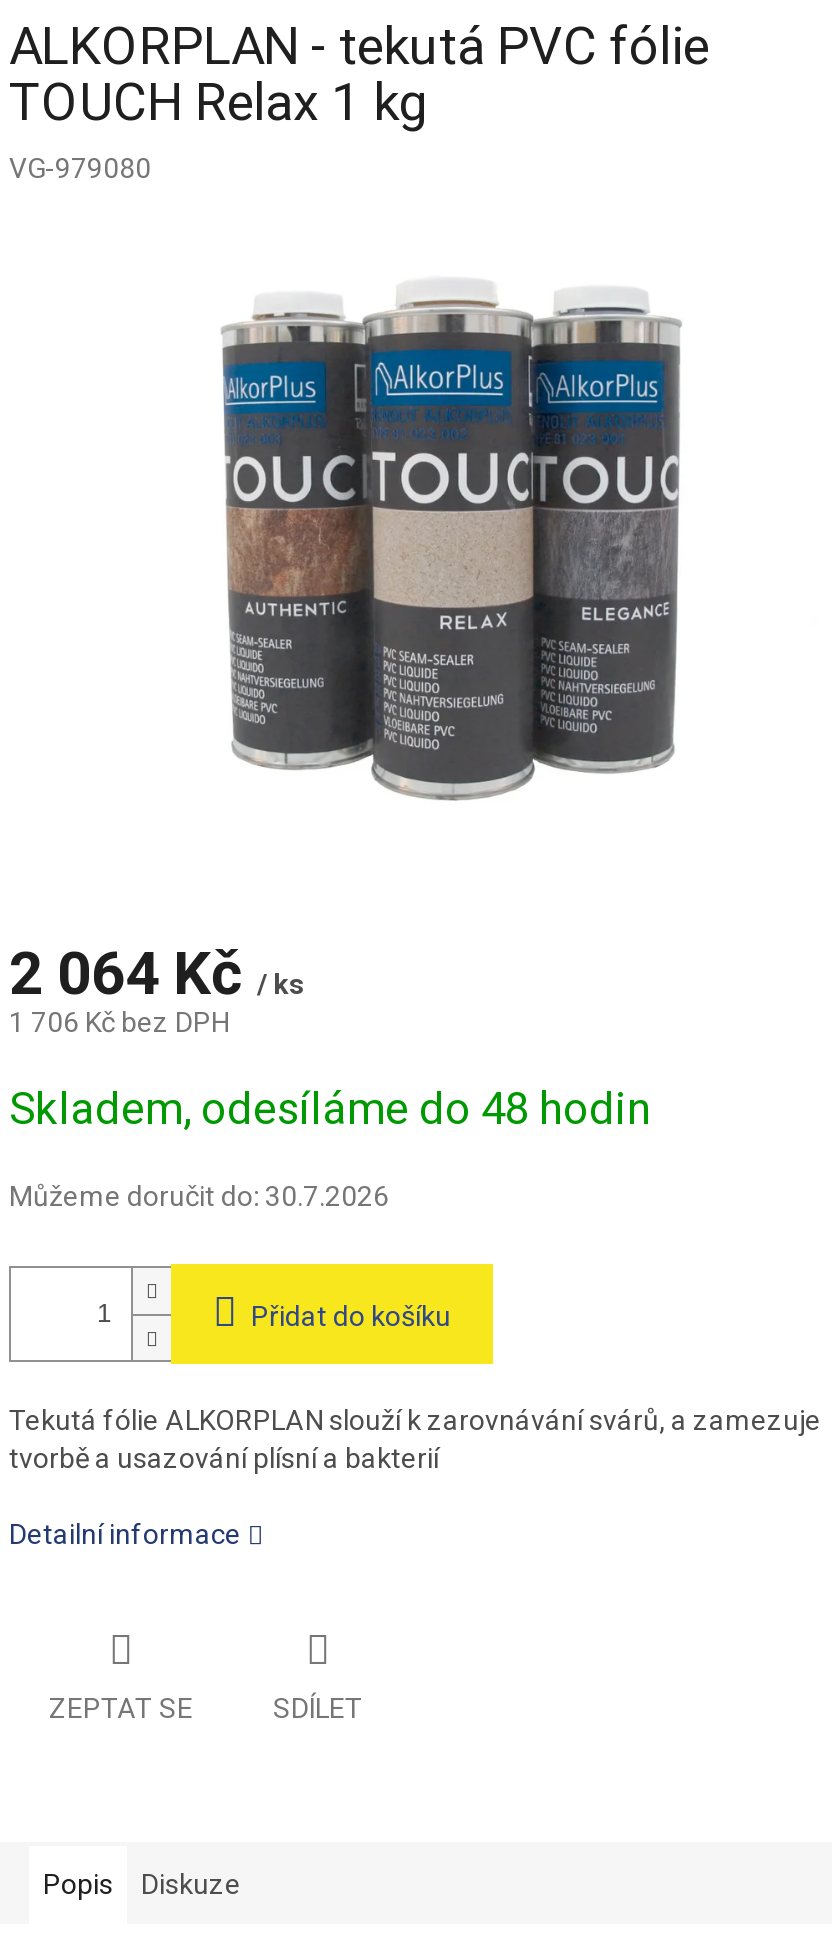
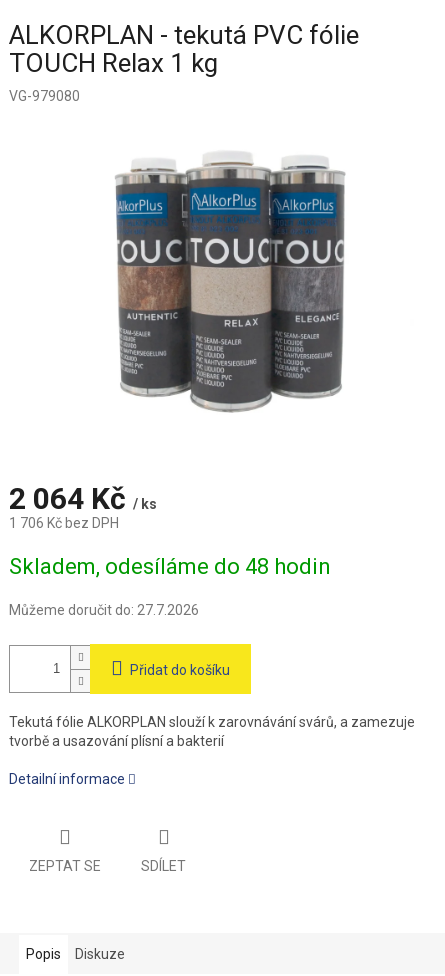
- Můžeme doručit do: 30.7.2026
+ Můžeme doručit do: 27.7.2026
